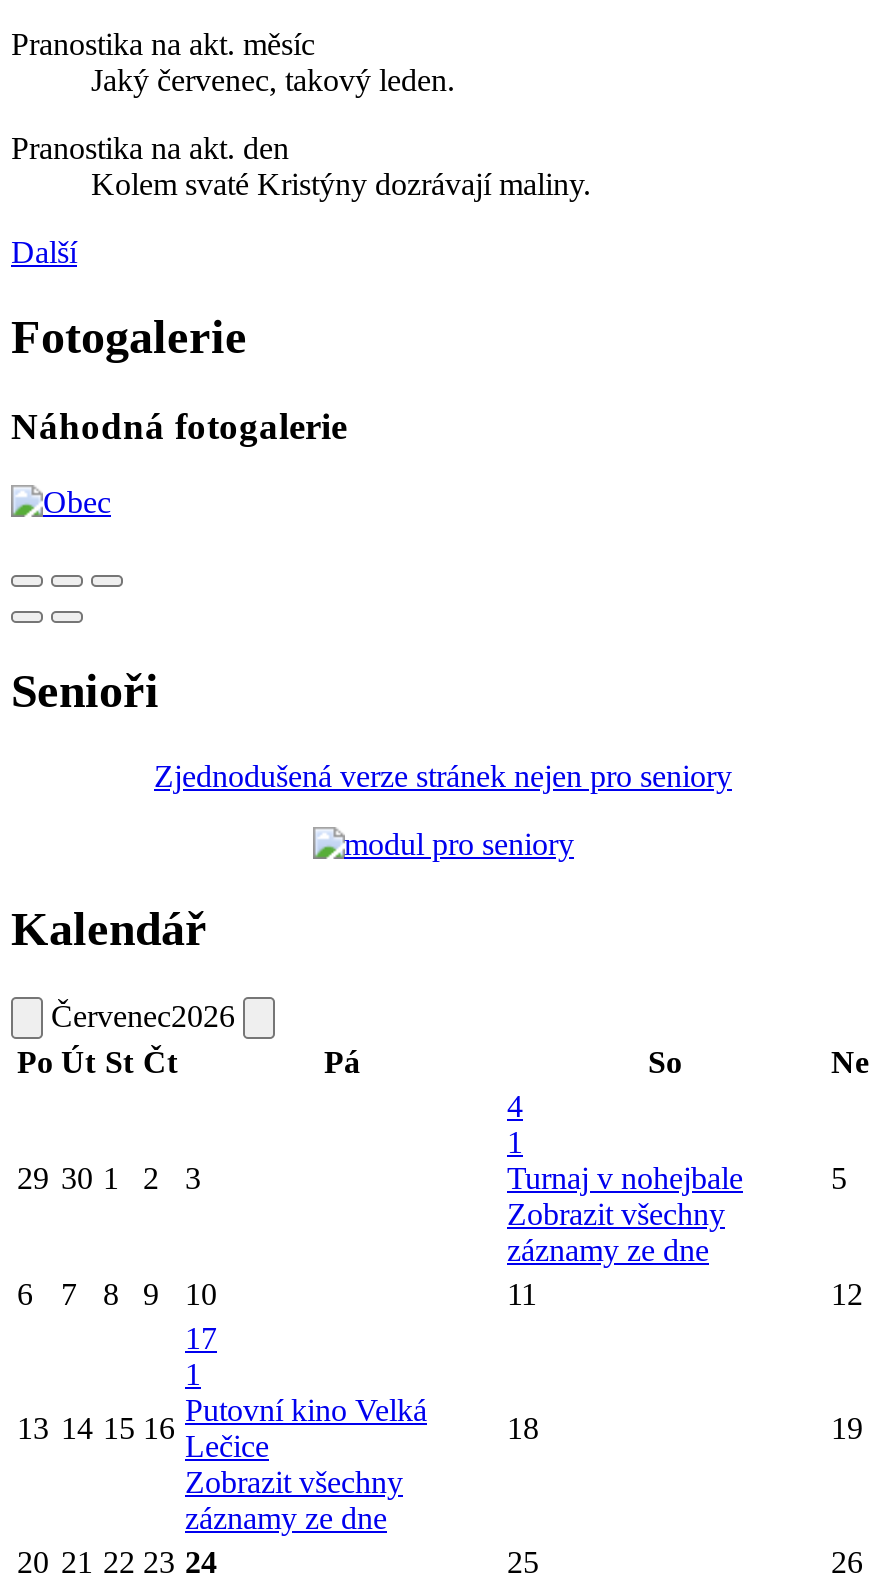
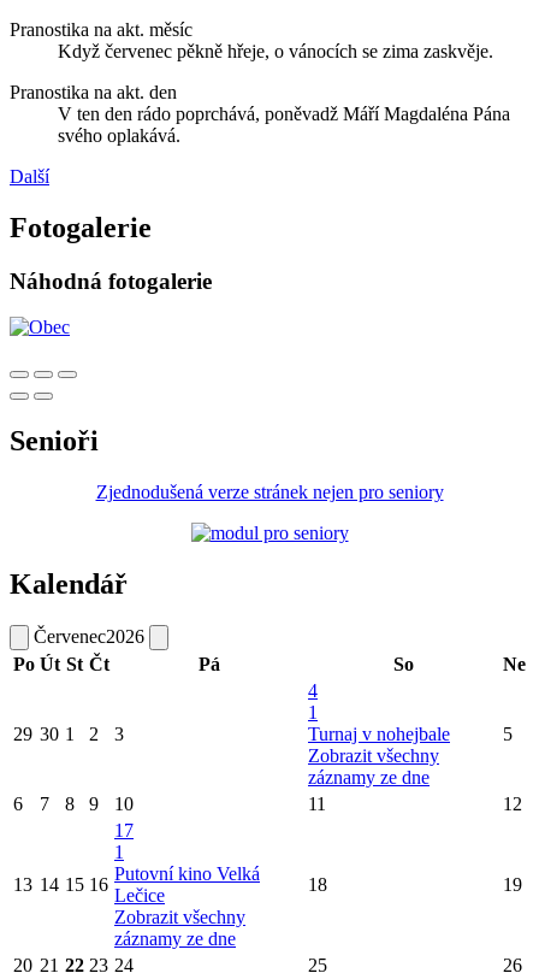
- Jaký červenec, takový leden.
+ Když červenec pěkně hřeje, o vánocích se zima zaskvěje.

- Kolem svaté Kristýny dozrávají maliny.
+ V ten den rádo poprchává, poněvadž Máří Magdaléna Pána
+ svého oplakává.
